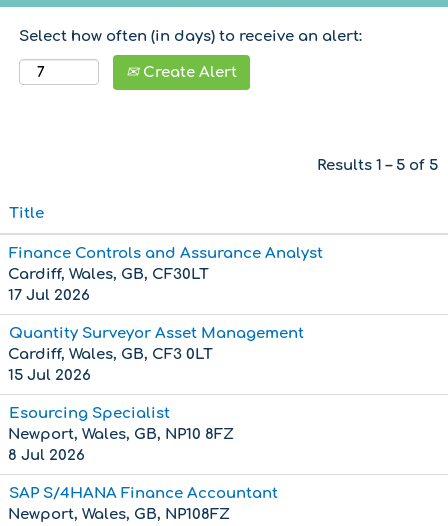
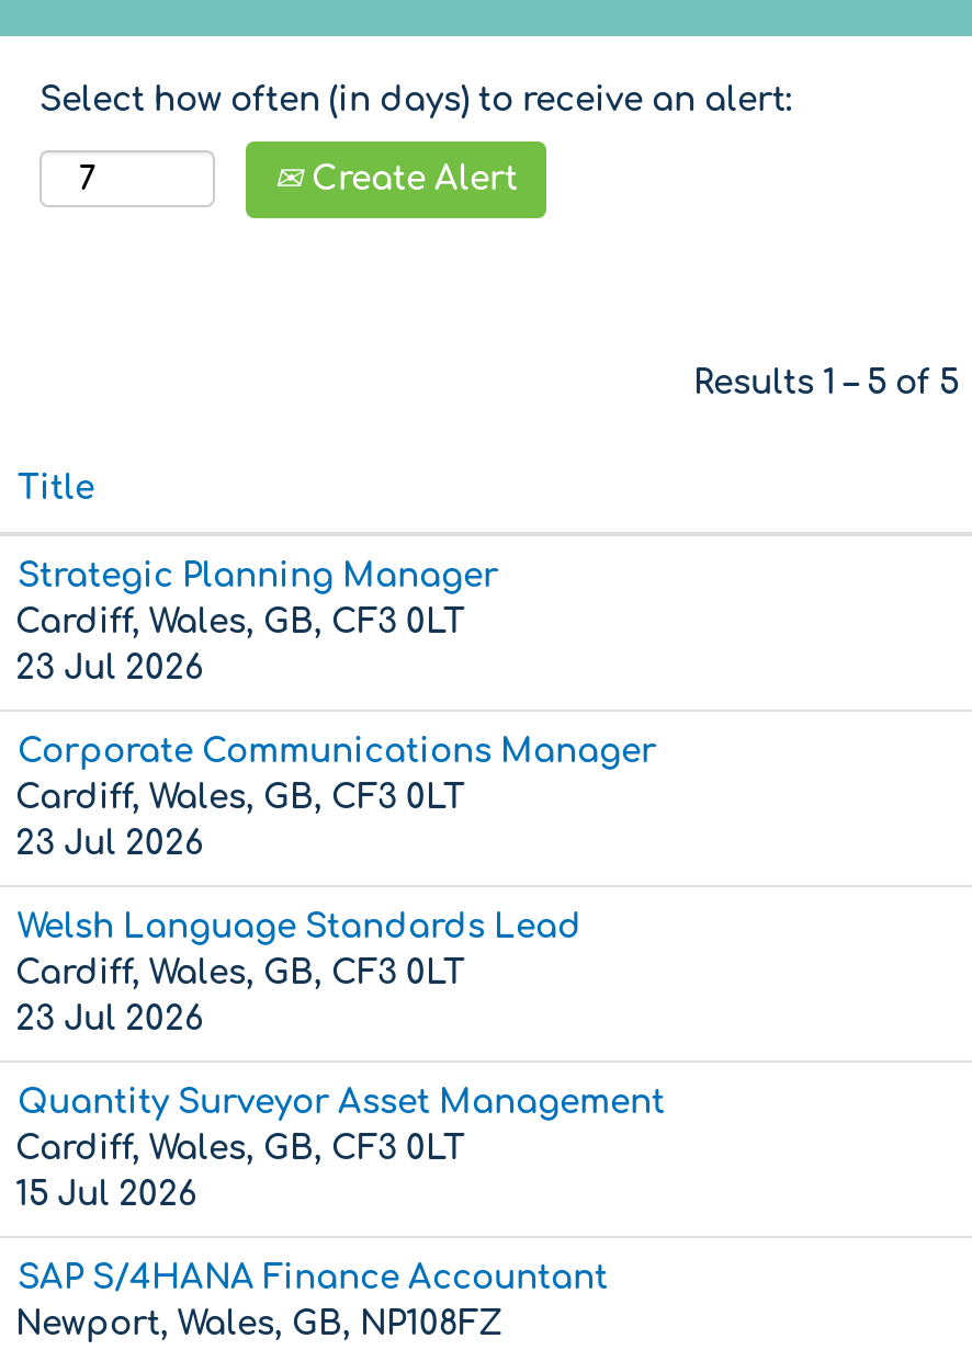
- Finance Controls and Assurance Analyst
- Cardiff, Wales, GB, CF30LT
- 17 Jul 2026
+ Strategic Planning Manager
+ Cardiff, Wales, GB, CF3 0LT
+ 23 Jul 2026
+ Corporate Communications Manager
+ Cardiff, Wales, GB, CF3 0LT
+ 23 Jul 2026
+ Welsh Language Standards Lead
+ Cardiff, Wales, GB, CF3 0LT
+ 23 Jul 2026

moved down: Quantity Surveyor Asset Management | Cardiff, Wales, GB, CF3 0LT | 15 Jul 2026

- Esourcing Specialist
- Newport, Wales, GB, NP10 8FZ
- 8 Jul 2026
